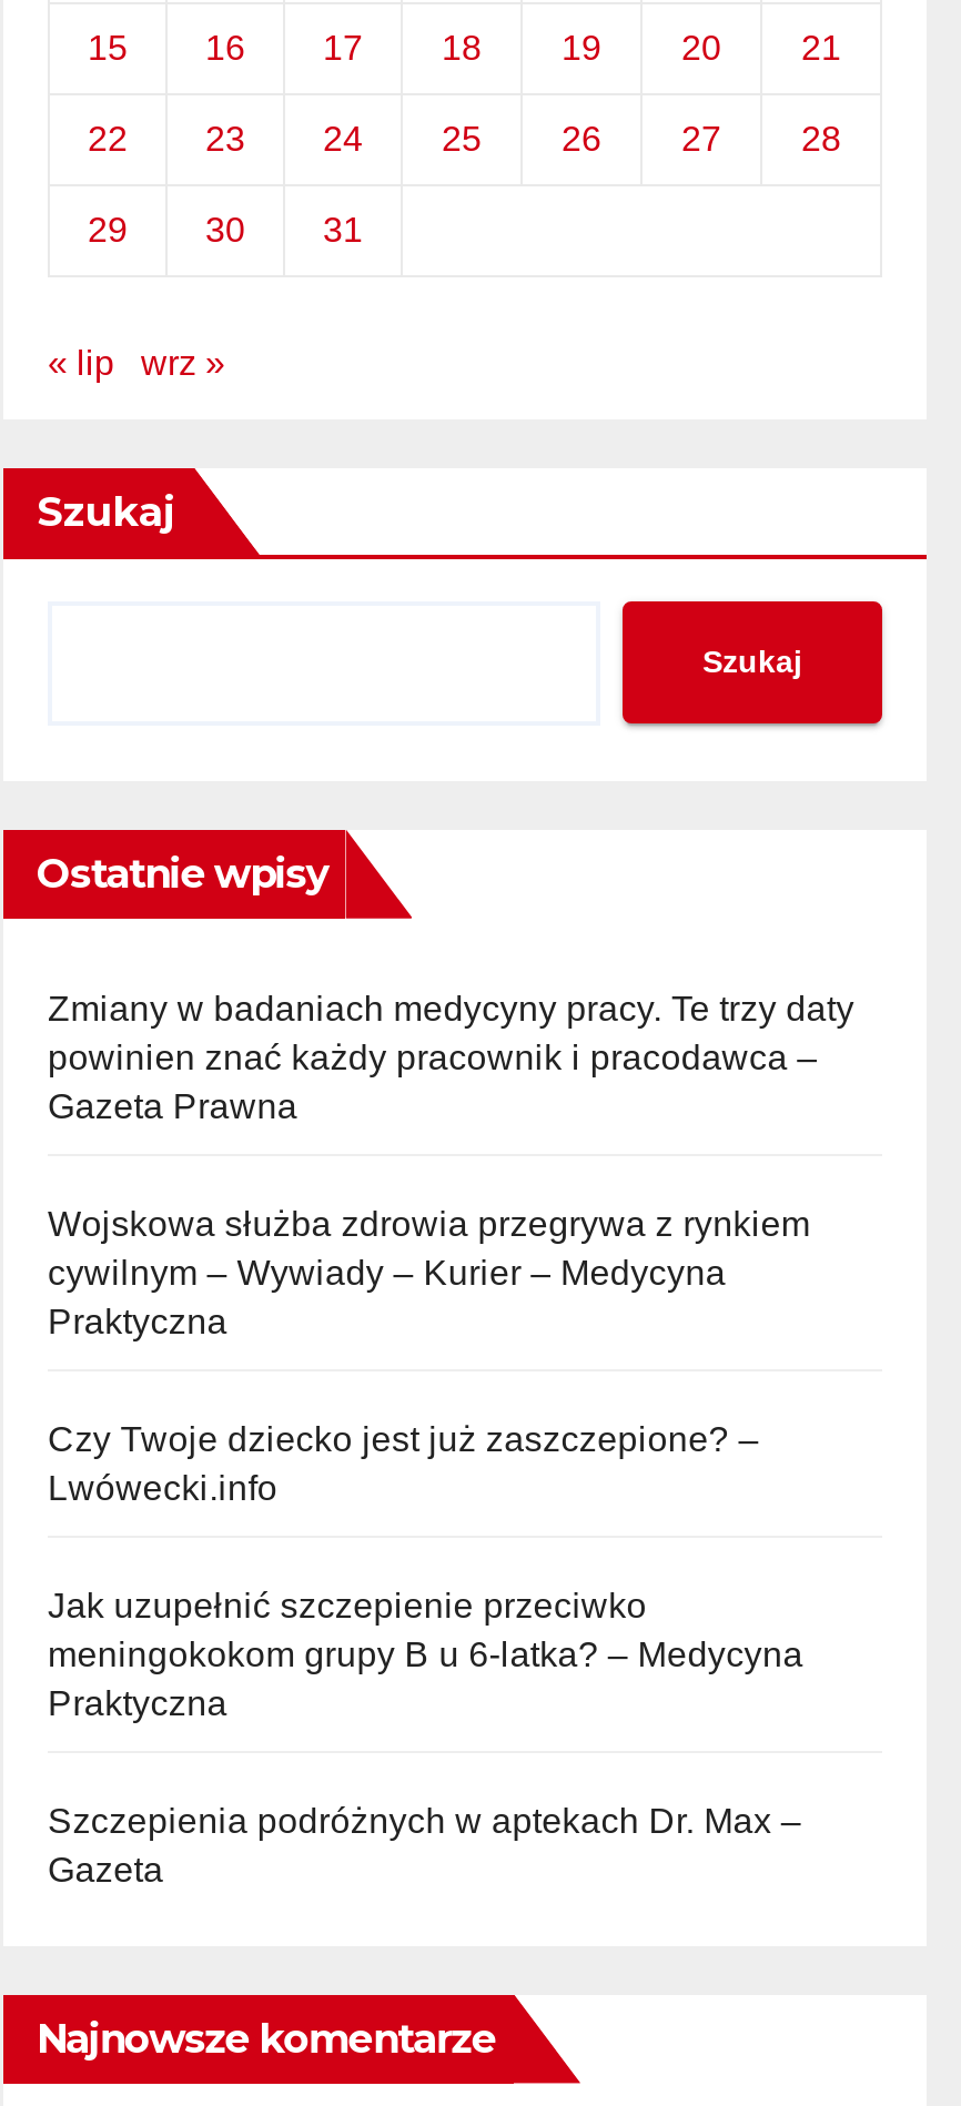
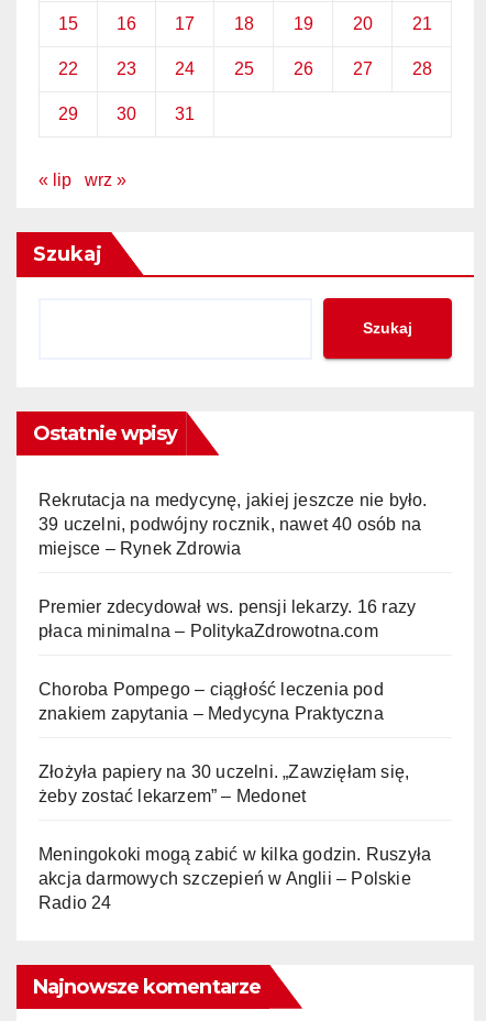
- Zmiany w badaniach medycyny pracy. Te trzy daty
- powinien znać każdy pracownik i pracodawca –
- Gazeta Prawna
+ Rekrutacja na medycynę, jakiej jeszcze nie było.
+ 39 uczelni, podwójny rocznik, nawet 40 osób na
+ miejsce – Rynek Zdrowia

- Wojskowa służba zdrowia przegrywa z rynkiem
- cywilnym – Wywiady – Kurier – Medycyna
- Praktyczna
+ Premier zdecydował ws. pensji lekarzy. 16 razy
+ płaca minimalna – PolitykaZdrowotna.com

- Czy Twoje dziecko jest już zaszczepione? –
- Lwówecki.info
+ Choroba Pompego – ciągłość leczenia pod
+ znakiem zapytania – Medycyna Praktyczna

- Jak uzupełnić szczepienie przeciwko
- meningokokom grupy B u 6-latka? – Medycyna
- Praktyczna
+ Złożyła papiery na 30 uczelni. „Zawzięłam się,
+ żeby zostać lekarzem” – Medonet

- Szczepienia podróżnych w aptekach Dr. Max –
- Gazeta
+ Meningokoki mogą zabić w kilka godzin. Ruszyła
+ akcja darmowych szczepień w Anglii – Polskie
+ Radio 24
